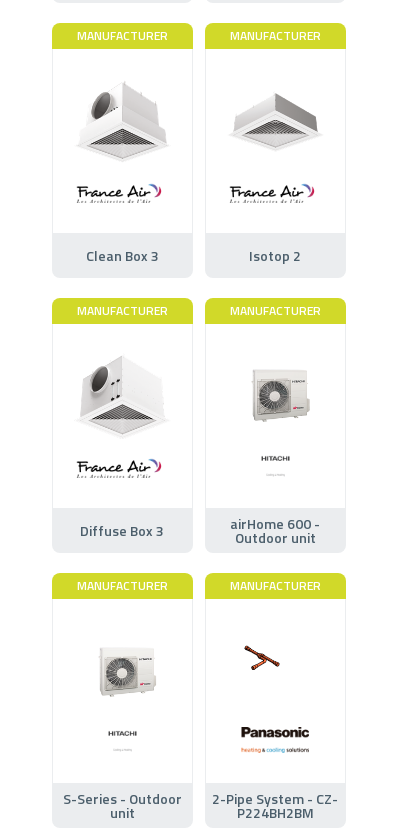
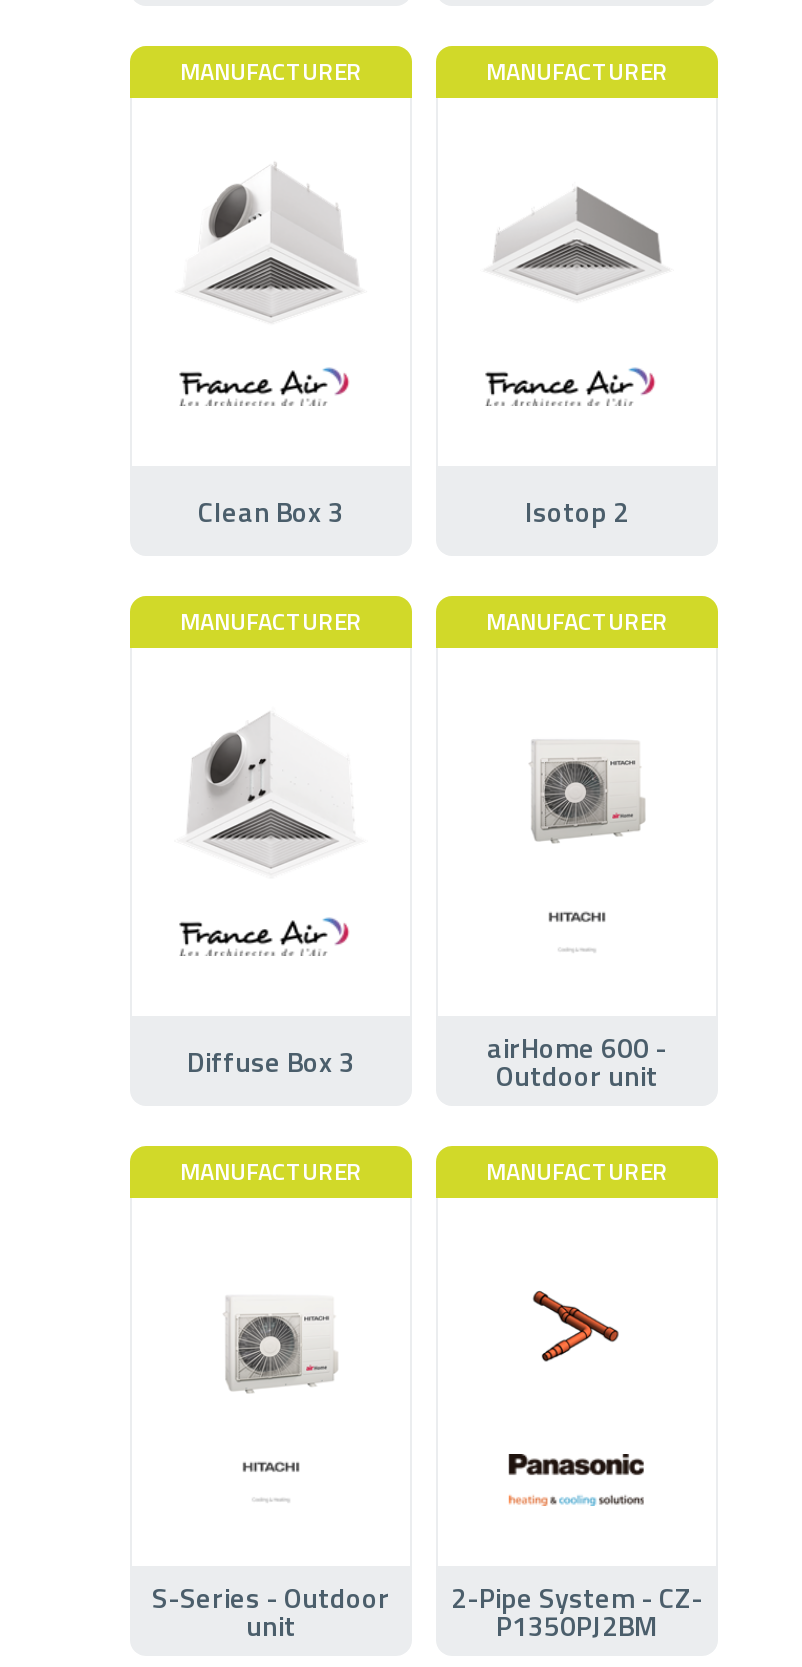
- [image]
+ [image]

- P224BH2BM
+ P1350PJ2BM
